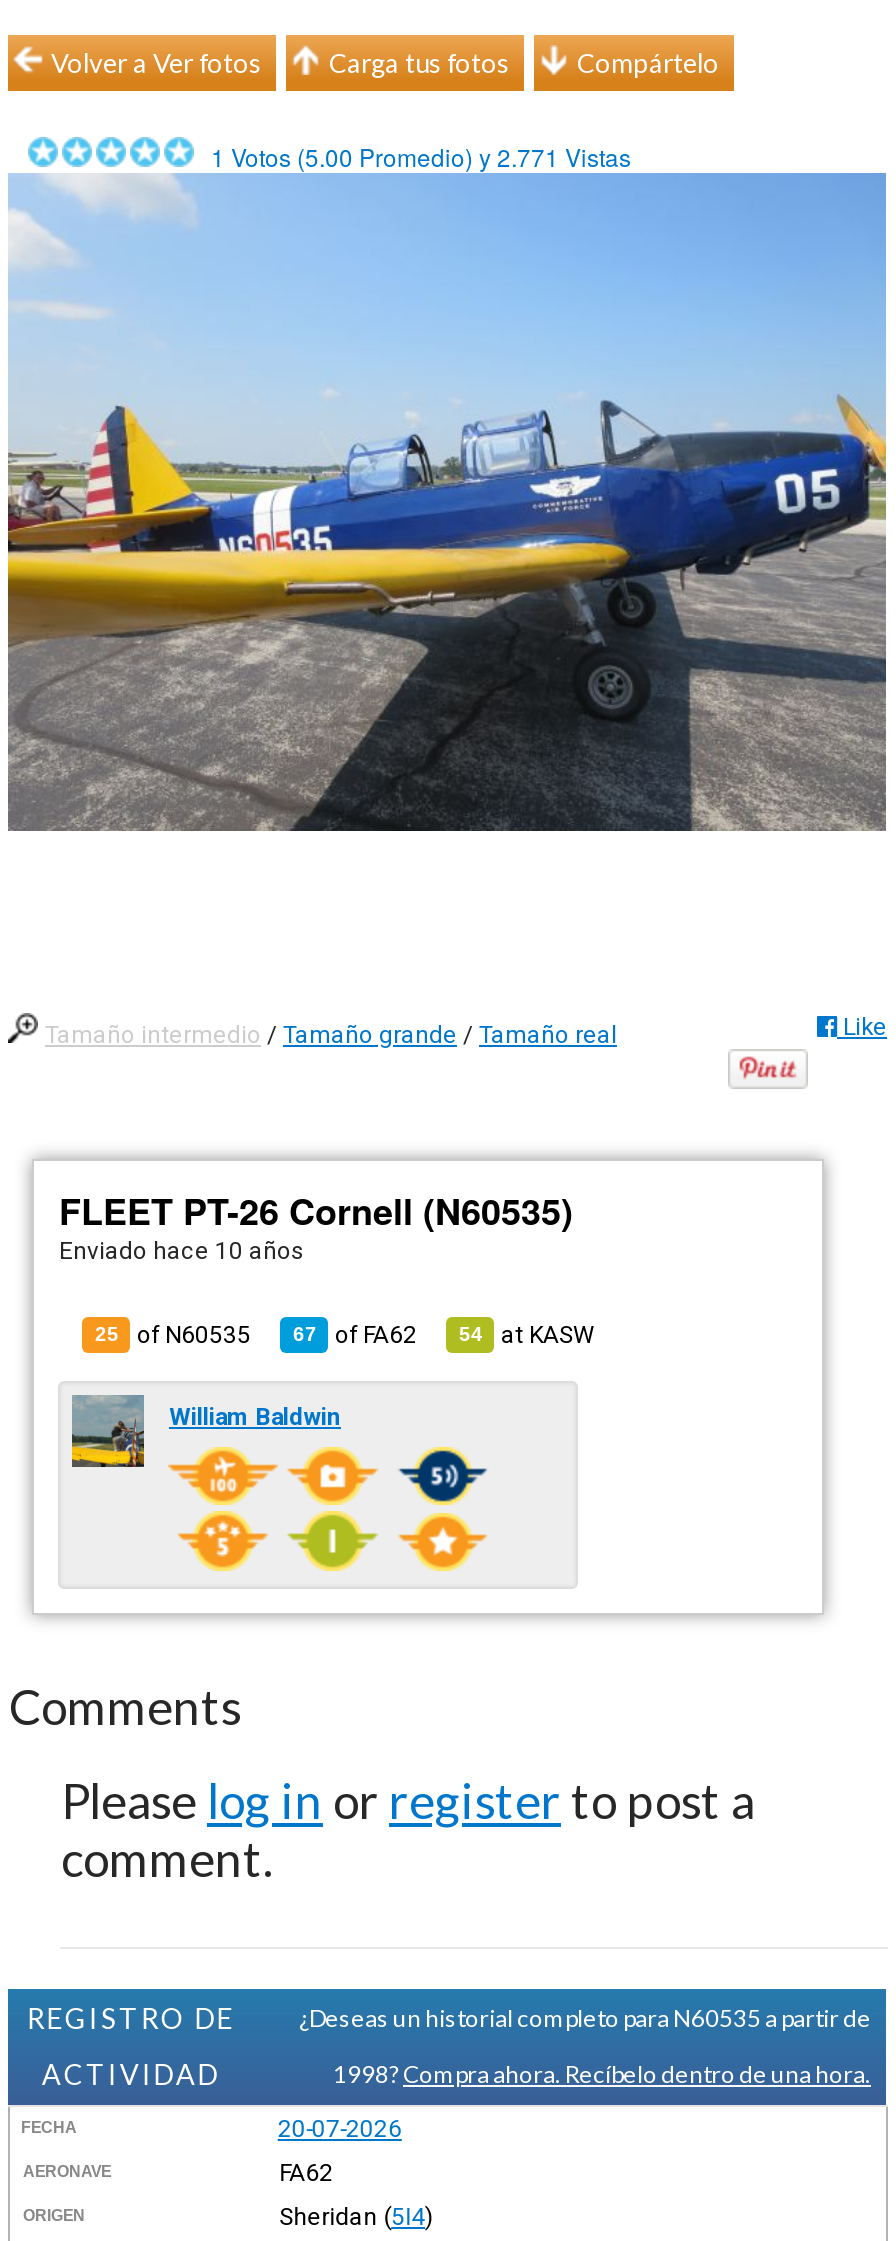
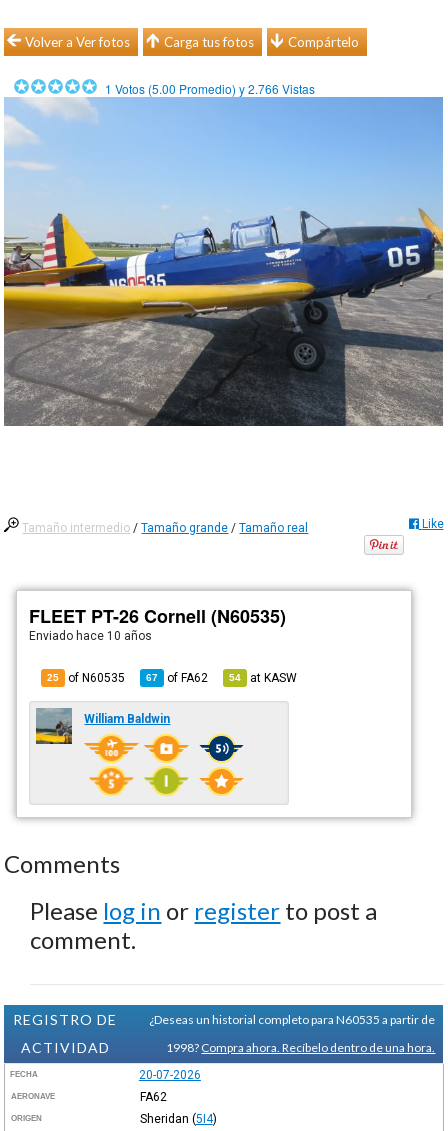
- 1 Votos (5.00 Promedio) y 2.771 Vistas
+ 1 Votos (5.00 Promedio) y 2.766 Vistas
